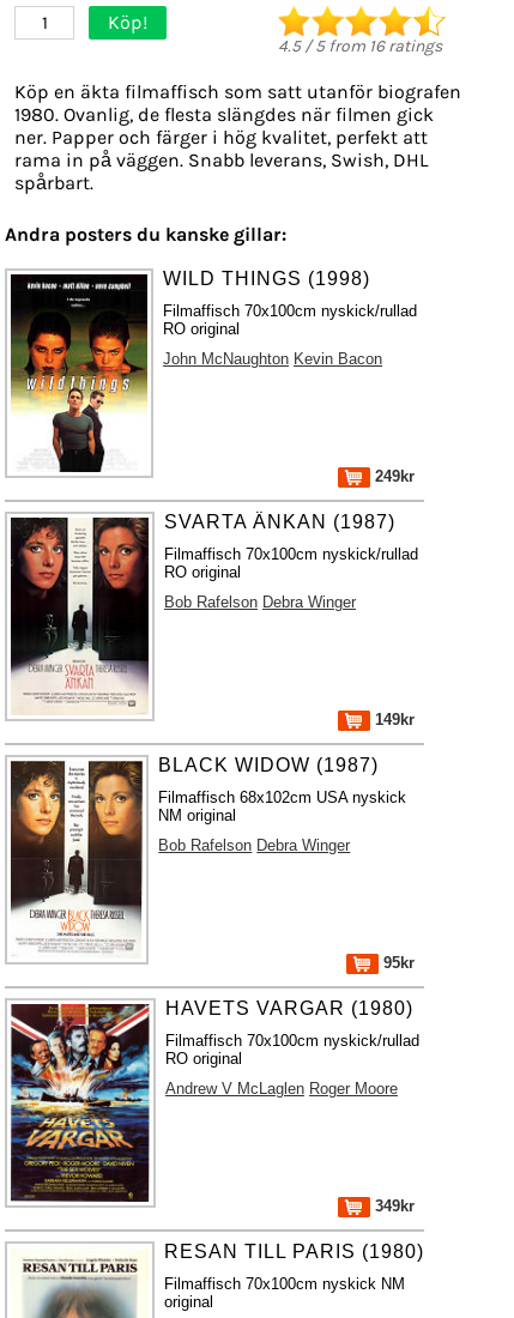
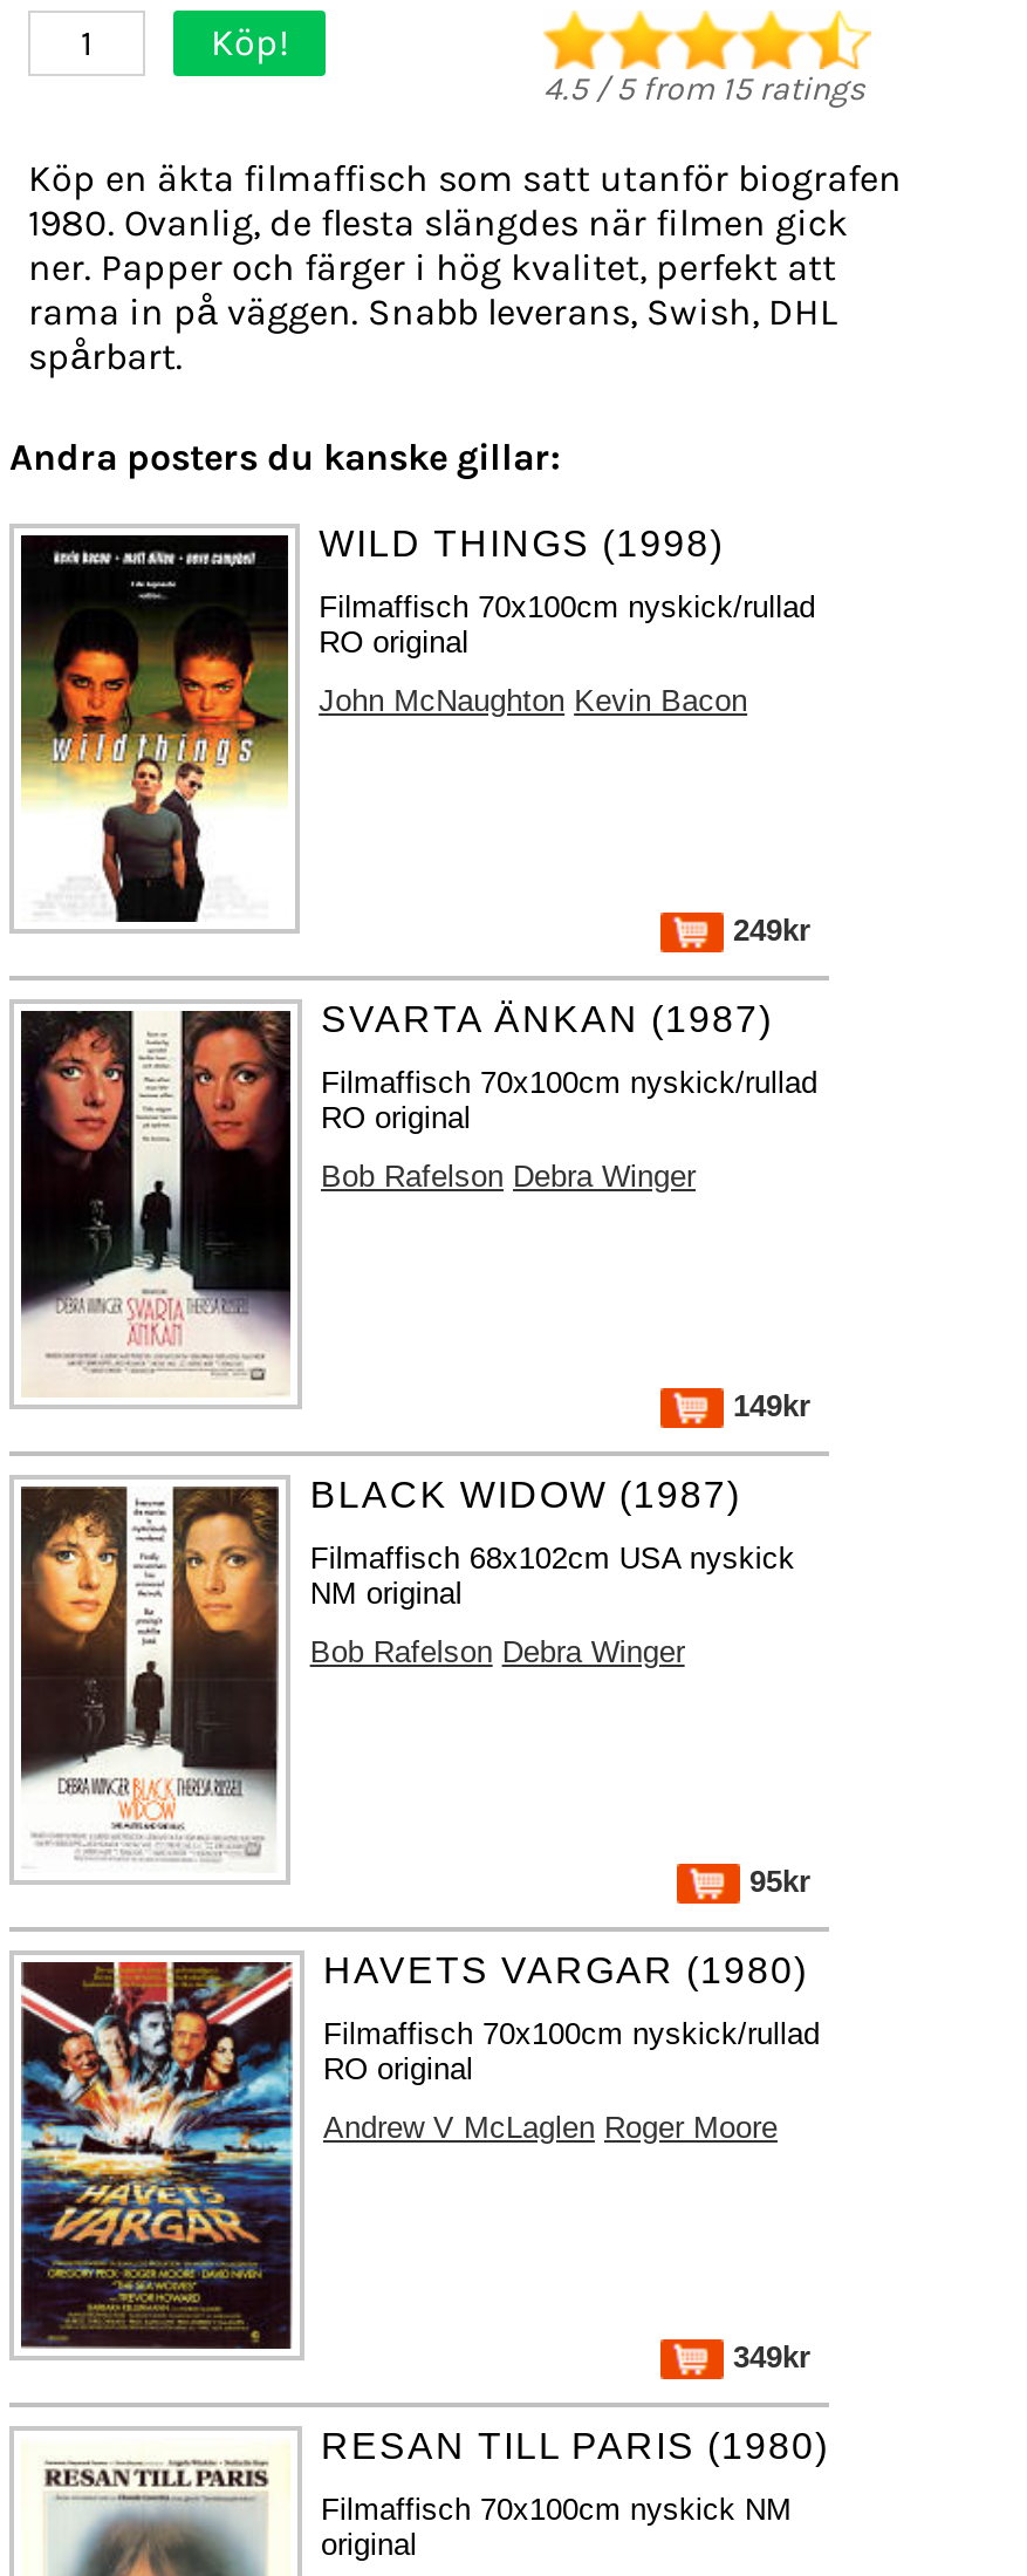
- 4.5/5 from 16ratings
+ 4.5/5 from 15ratings
